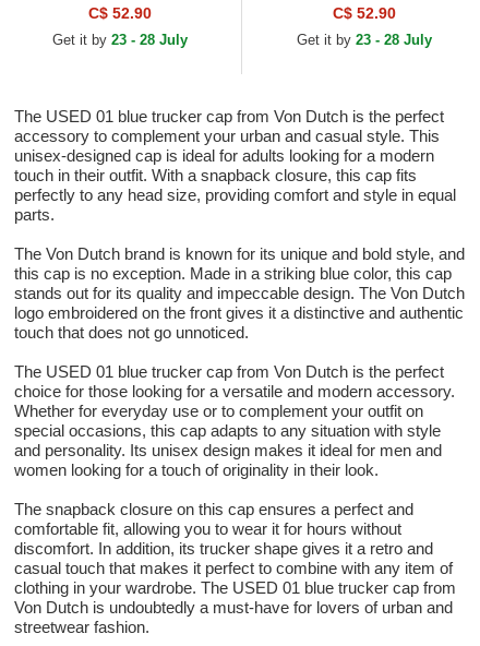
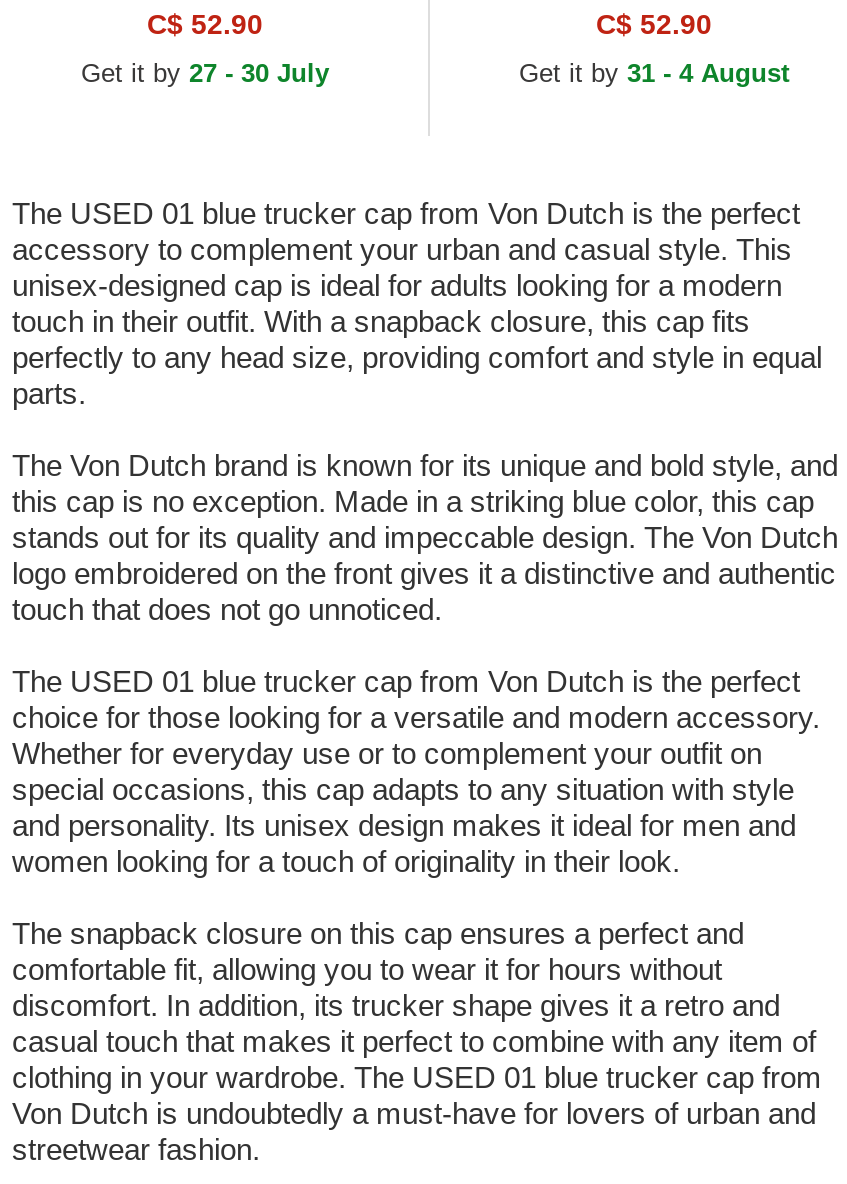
- Get it by 23 - 28 July
+ Get it by 27 - 30 July

- Get it by 23 - 28 July
+ Get it by 31 - 4 August
